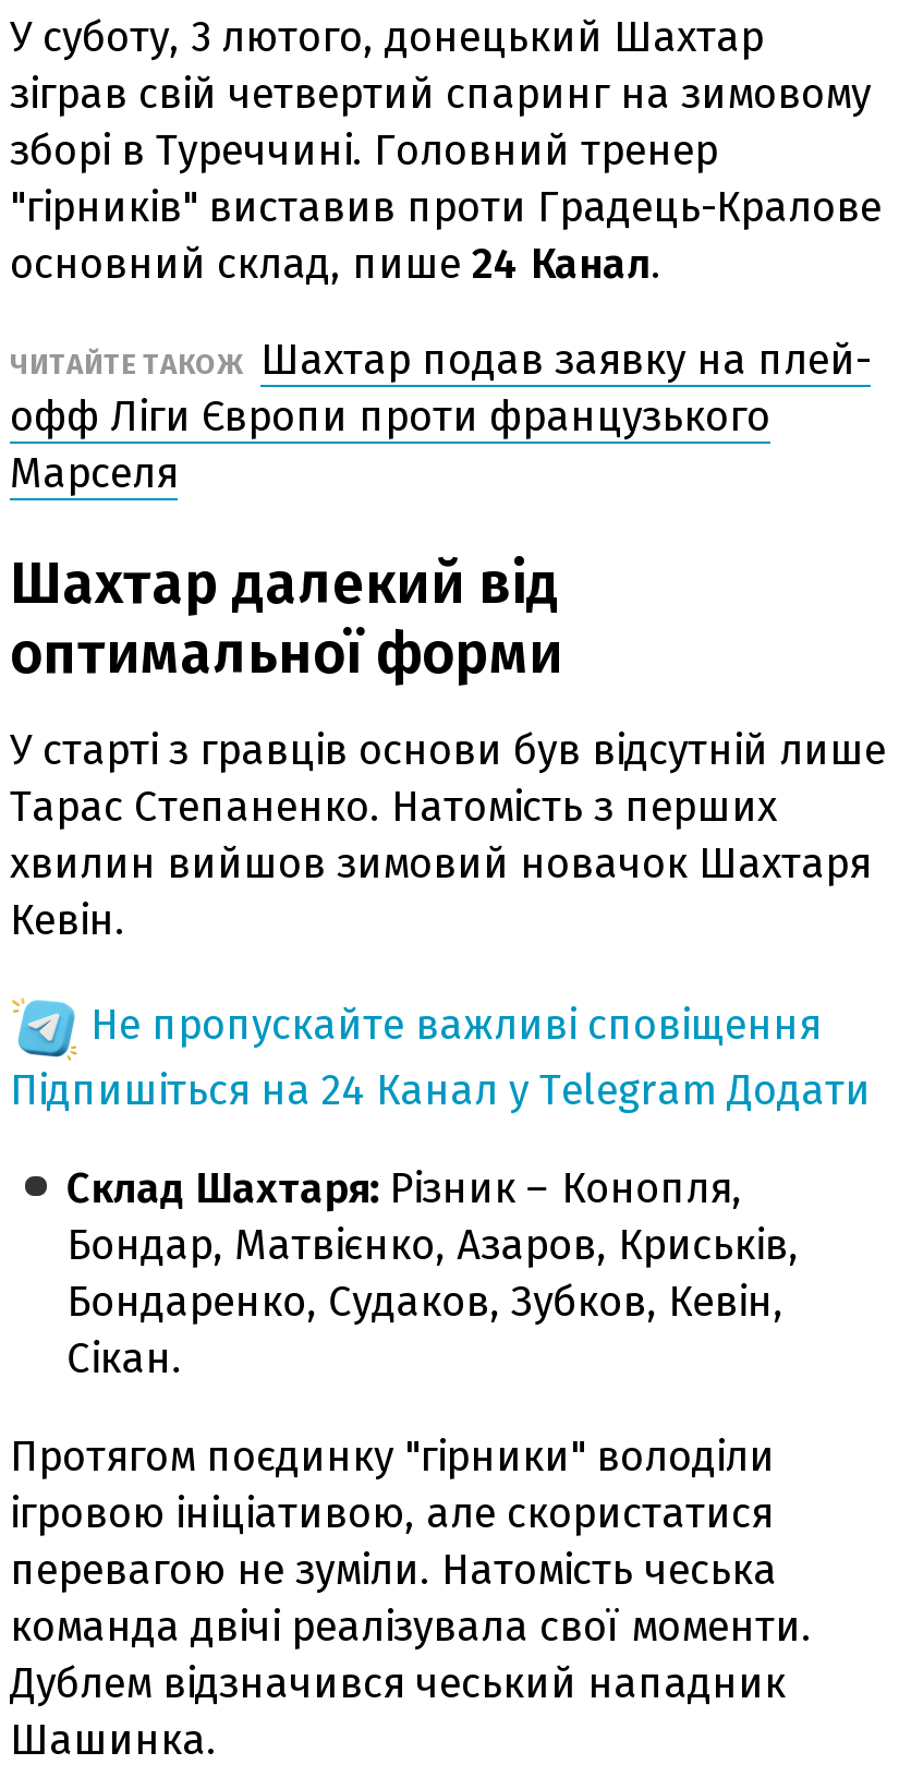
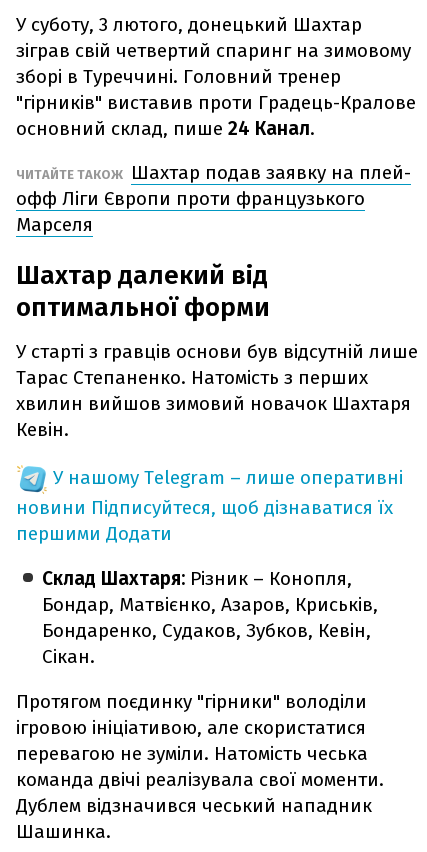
- Не пропускайте важливі сповіщення
- Підпишіться на 24 Канал у Telegram Додати
+ У нашому Telegram – лише оперативні
+ новини Підписуйтеся, щоб дізнаватися їх
+ першими Додати
